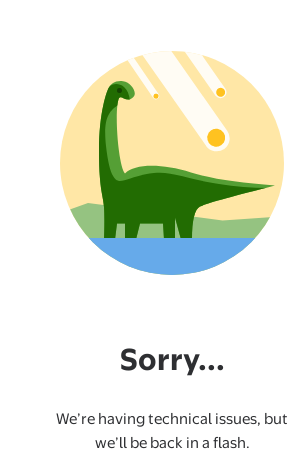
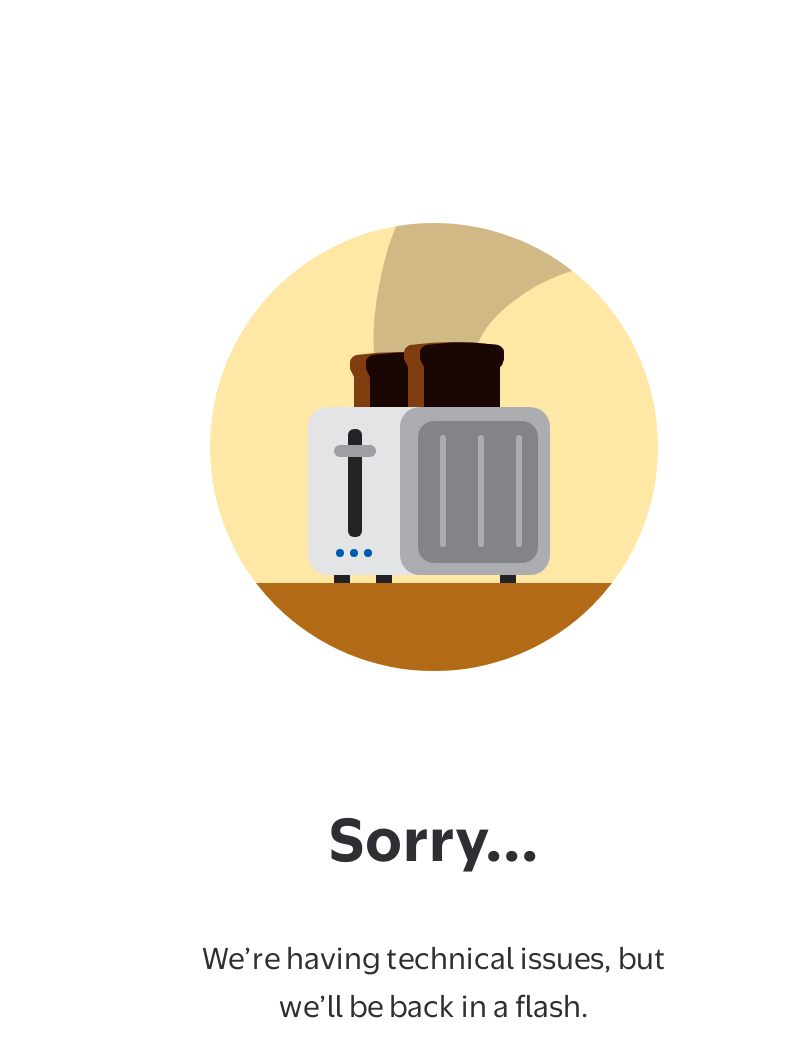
- [image]
+ [image]
